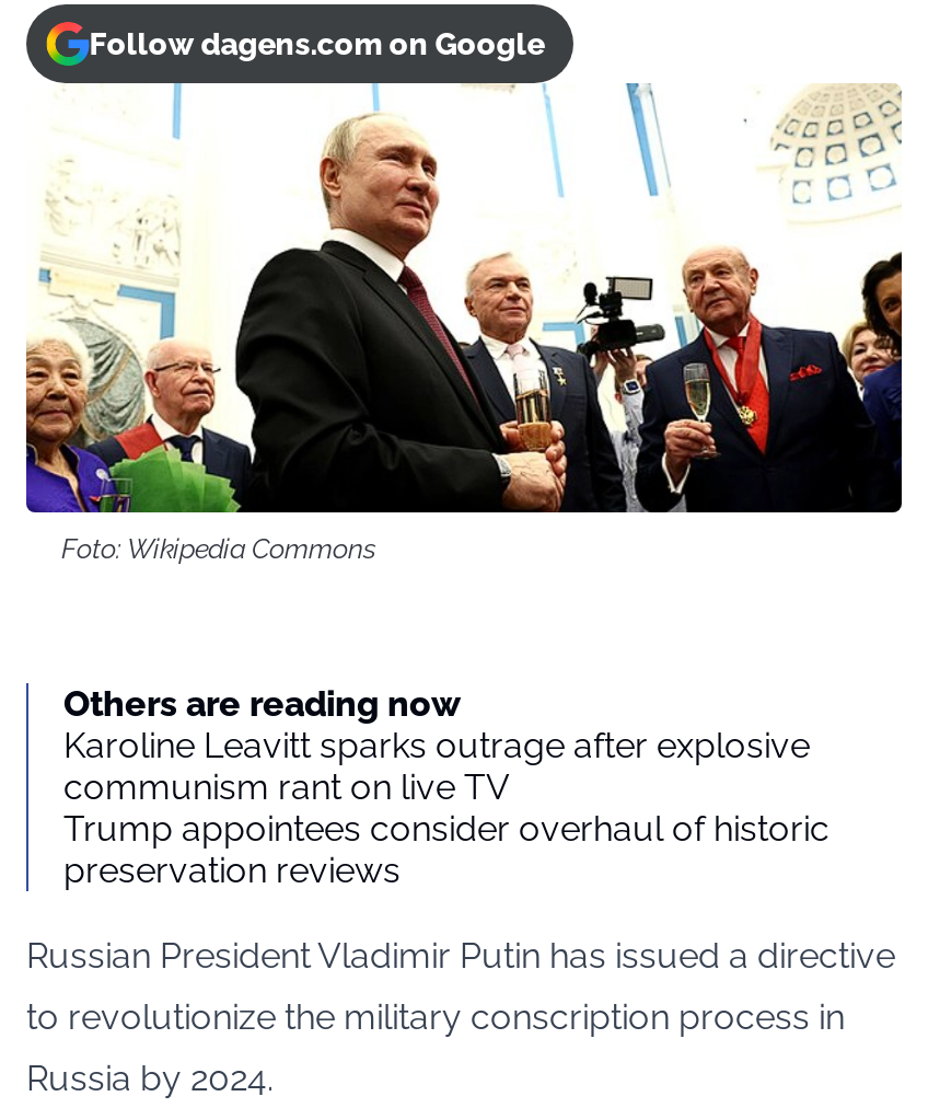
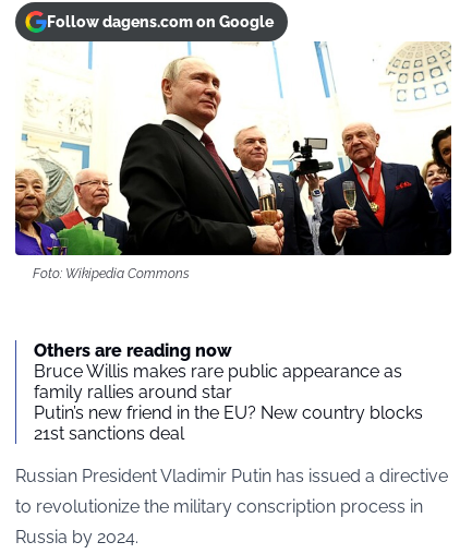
- Karoline Leavitt sparks outrage after explosive
- communism rant on live TV
- Trump appointees consider overhaul of historic
- preservation reviews
+ Bruce Willis makes rare public appearance as
+ family rallies around star
+ Putin’s new friend in the EU? New country blocks
+ 21st sanctions deal
